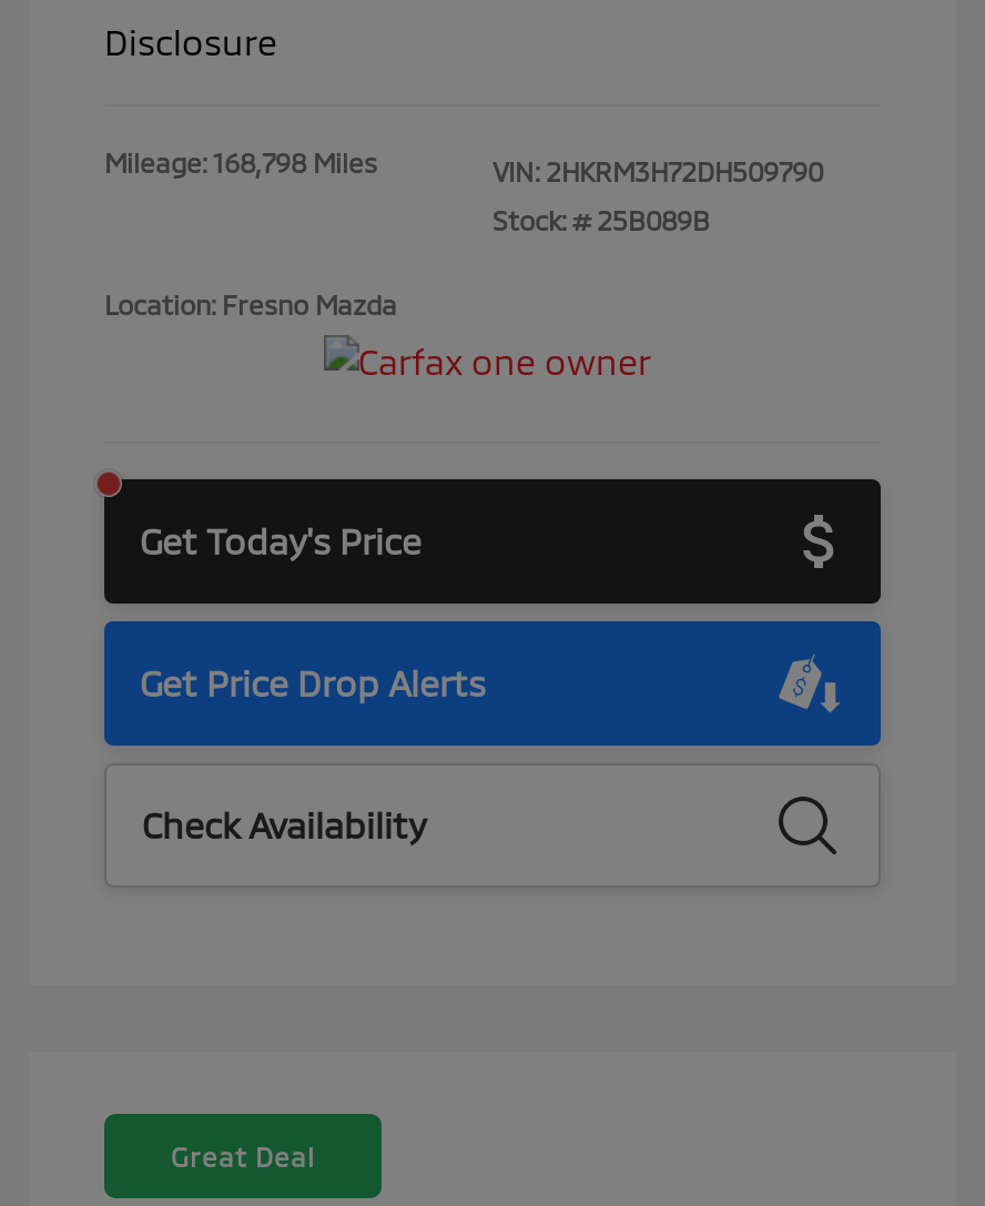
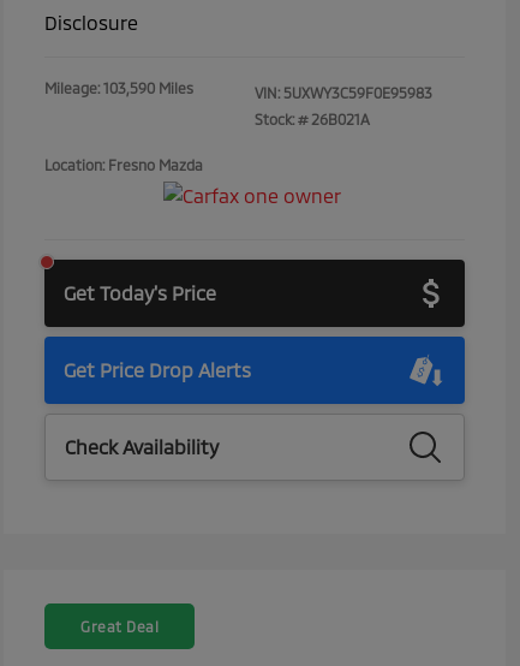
- Mileage: 168,798 Miles
+ Mileage: 103,590 Miles

- VIN: 2HKRM3H72DH509790
+ VIN: 5UXWY3C59F0E95983

- Stock: # 25B089B
+ Stock: # 26B021A
